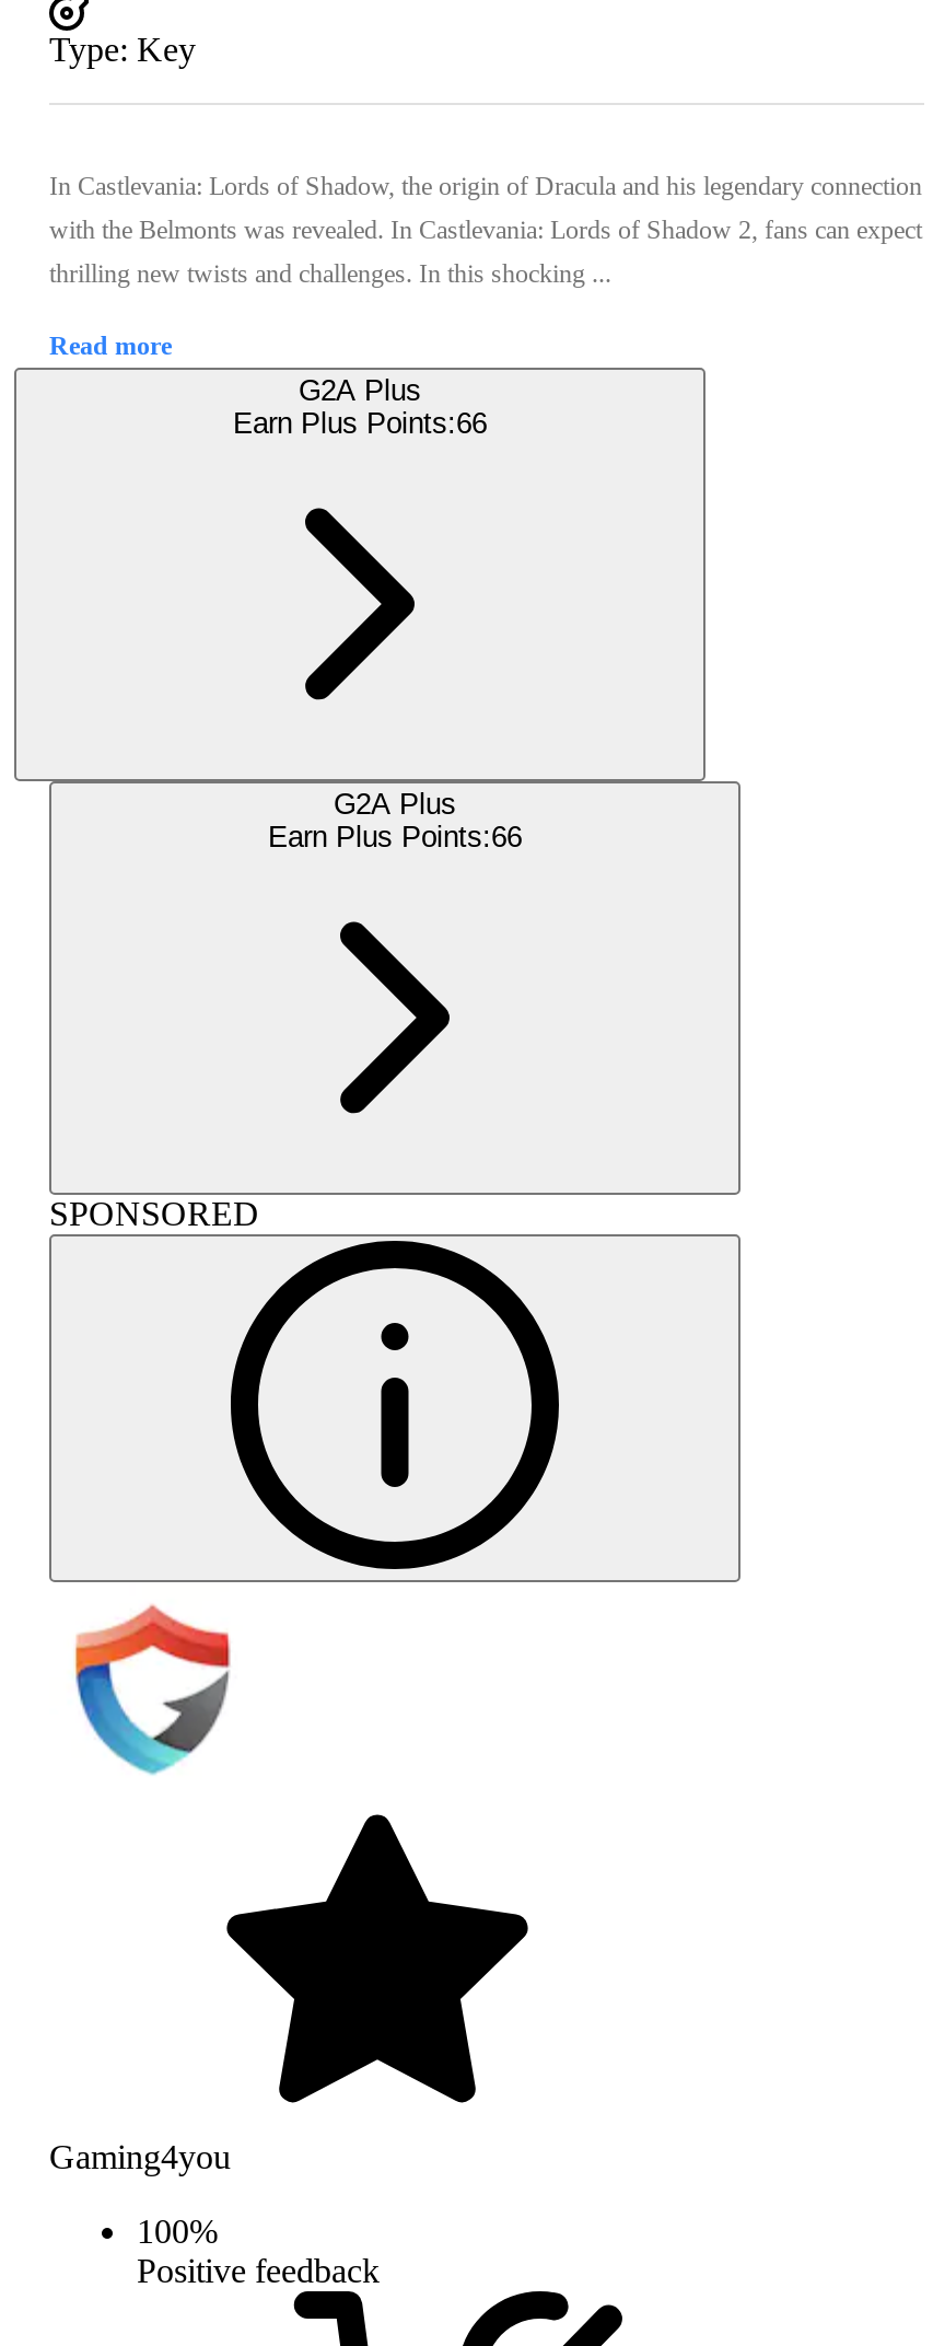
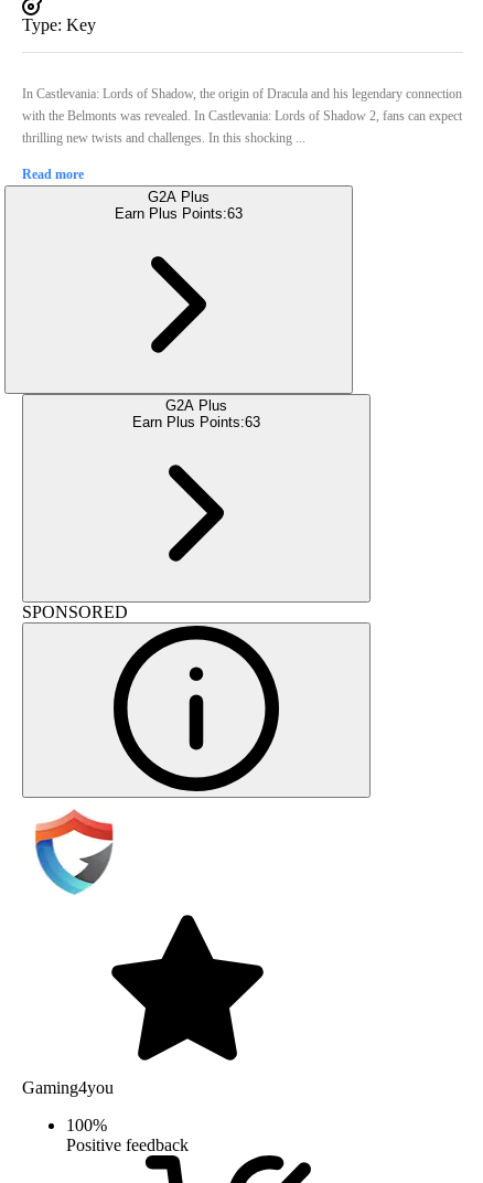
- Earn Plus Points:66
+ Earn Plus Points:63

- Earn Plus Points:66
+ Earn Plus Points:63
